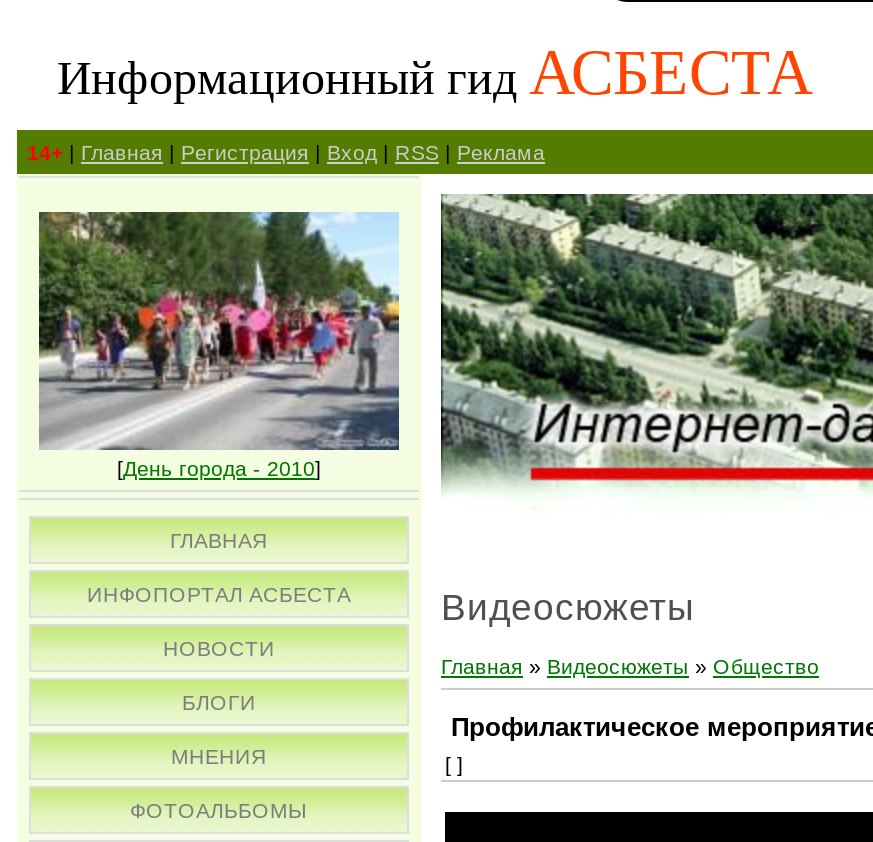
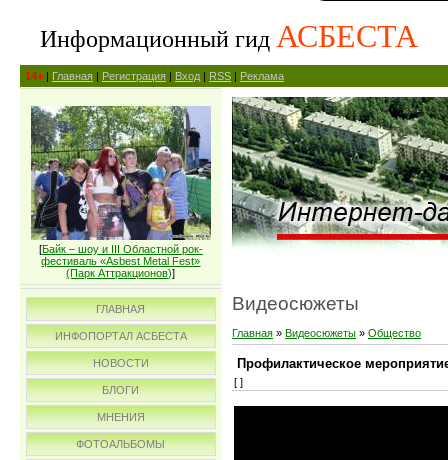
- [image]
- [День города - 2010]
+ [image]
+ [Байк – шоу и III Областной рок-
+ фестиваль «Asbest Metal Fest»
+ (Парк Аттракционов)]
